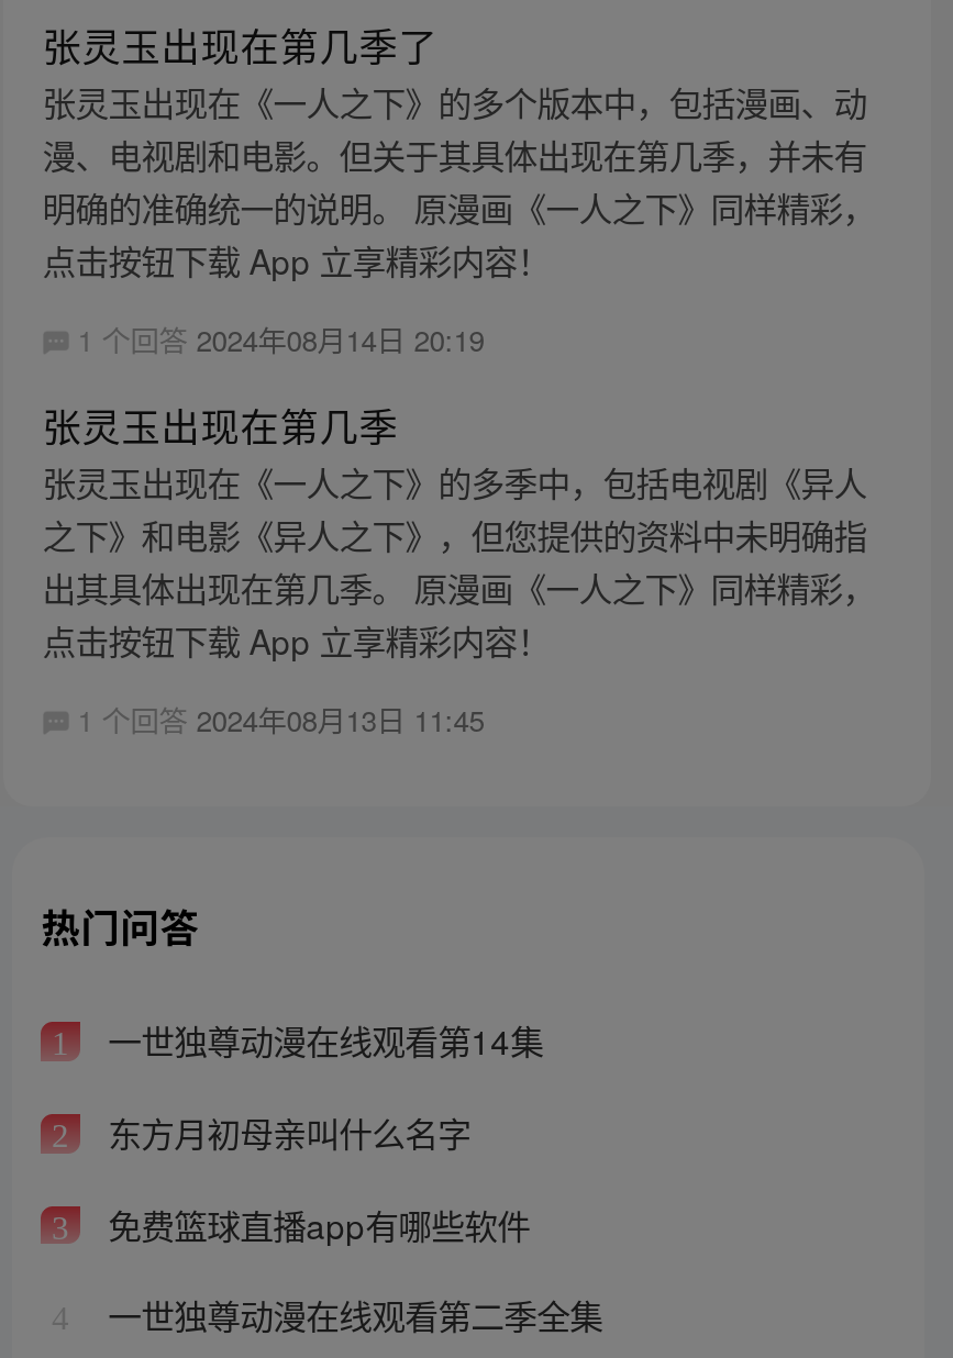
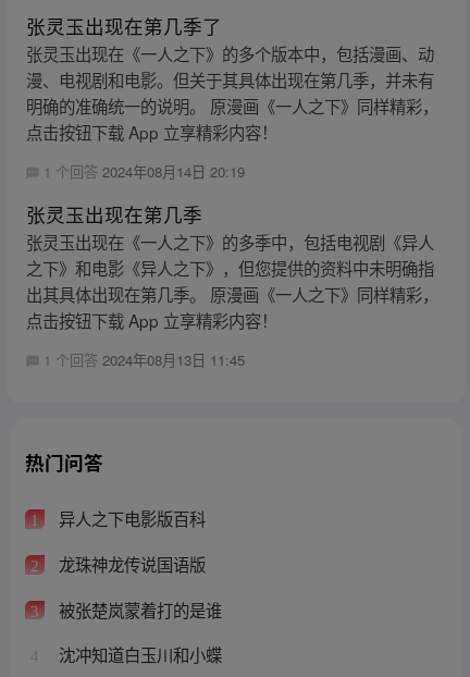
- 一世独尊动漫在线观看第14集
+ 异人之下电影版百科

- 东方月初母亲叫什么名字
+ 龙珠神龙传说国语版

- 免费篮球直播app有哪些软件
+ 被张楚岚蒙着打的是谁

- 一世独尊动漫在线观看第二季全集
+ 沈冲知道白玉川和小蝶
